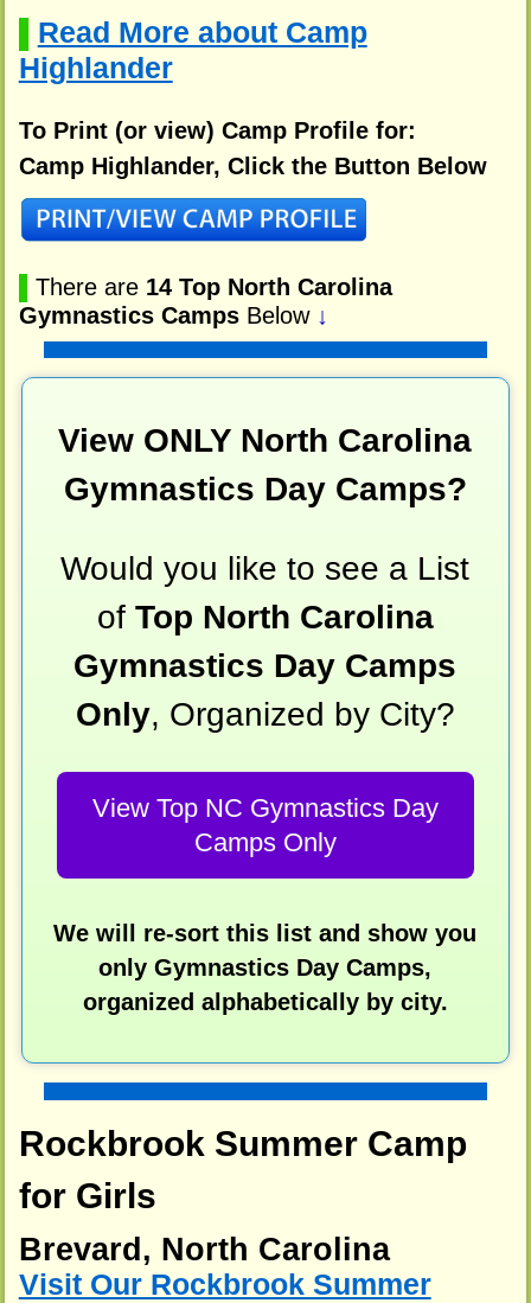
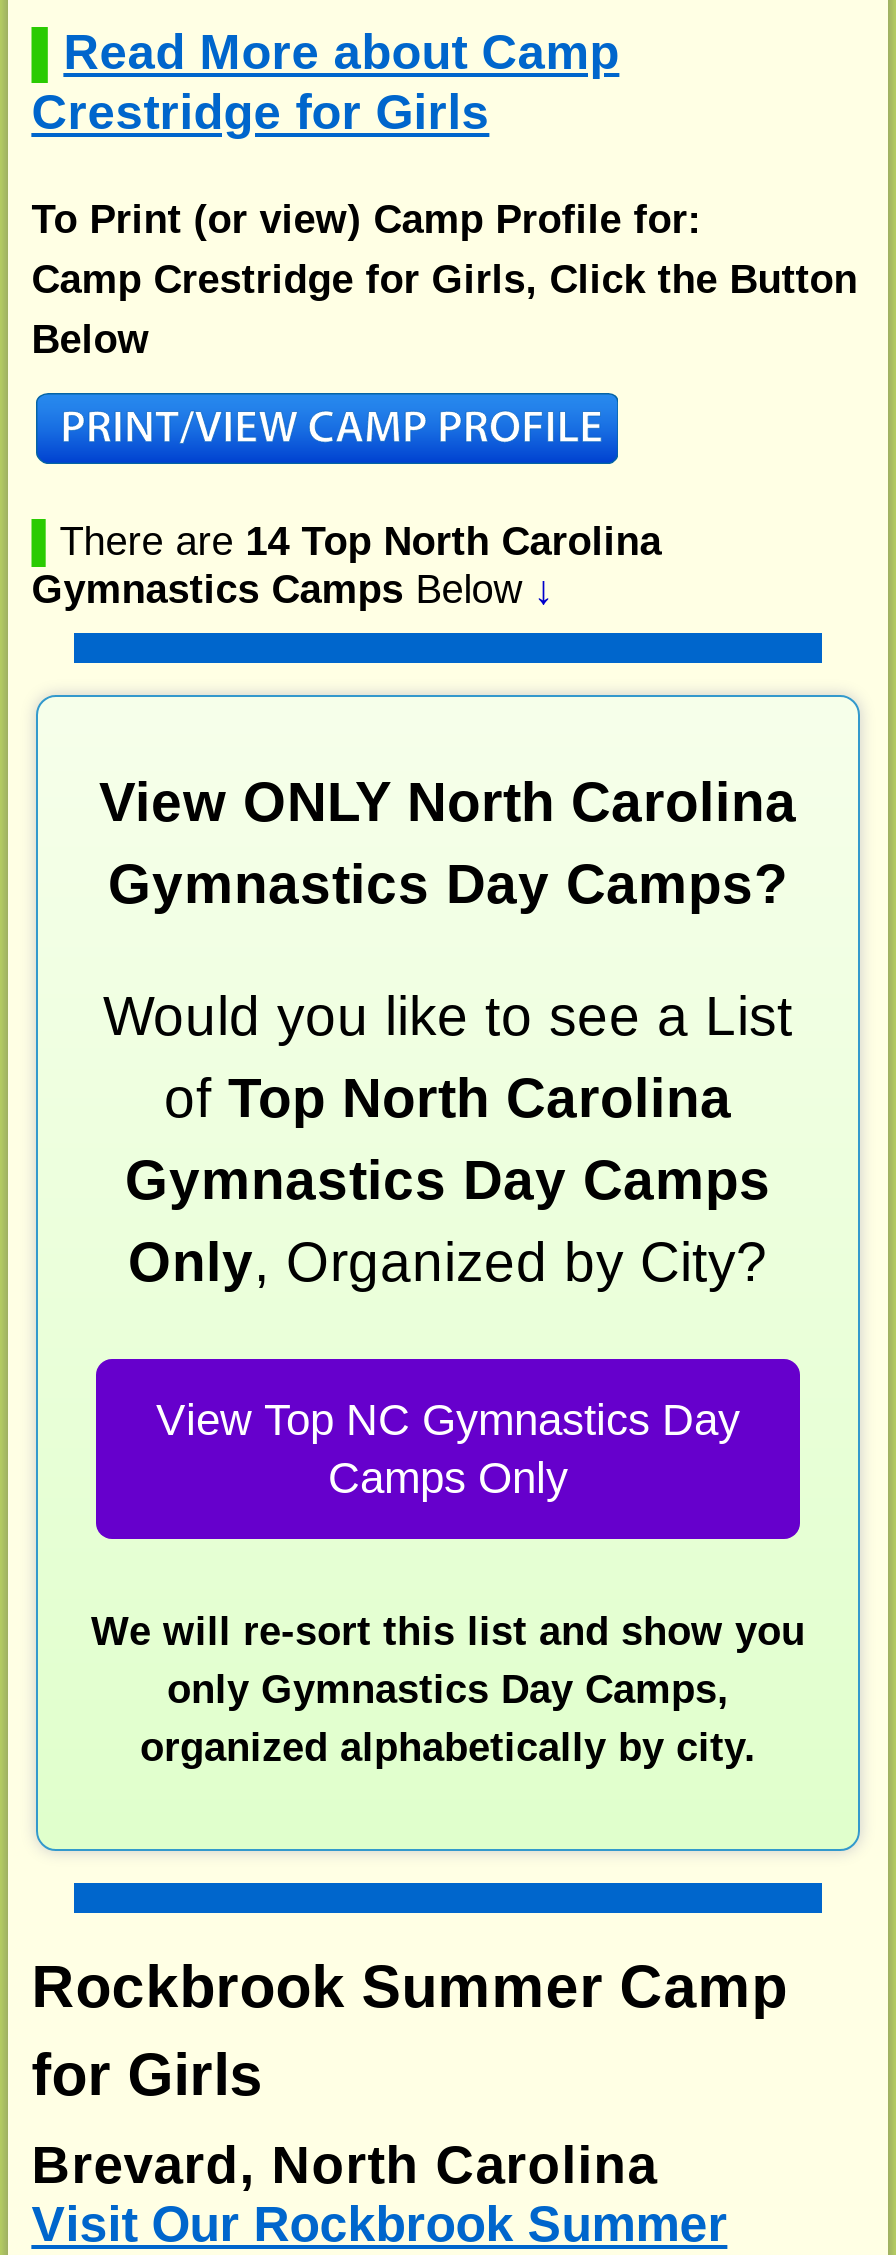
- Highlander
+ Crestridge for Girls

- Camp Highlander, Click the Button Below
+ Camp Crestridge for Girls, Click the Button
+ Below
